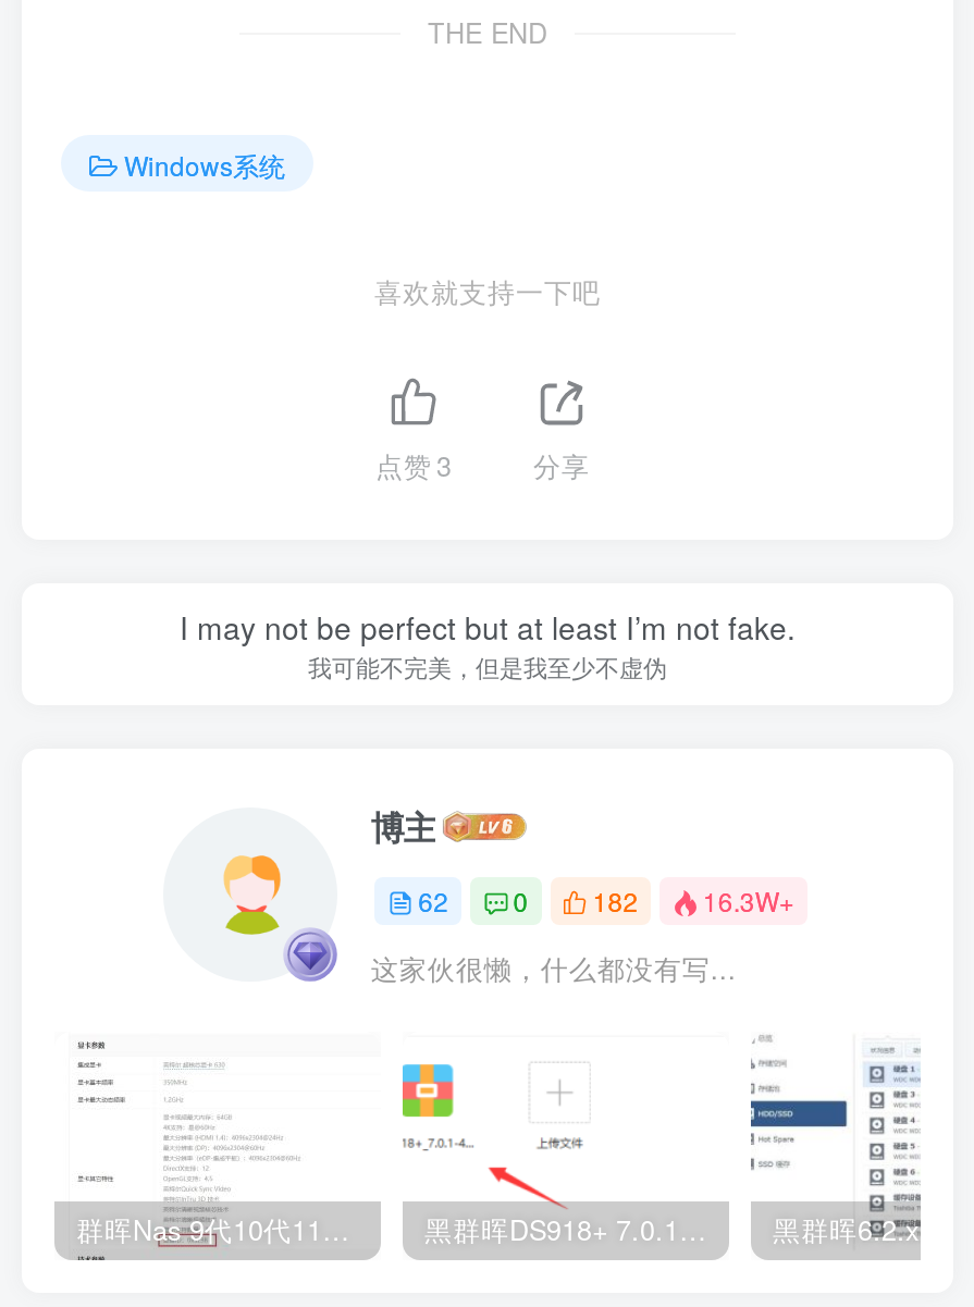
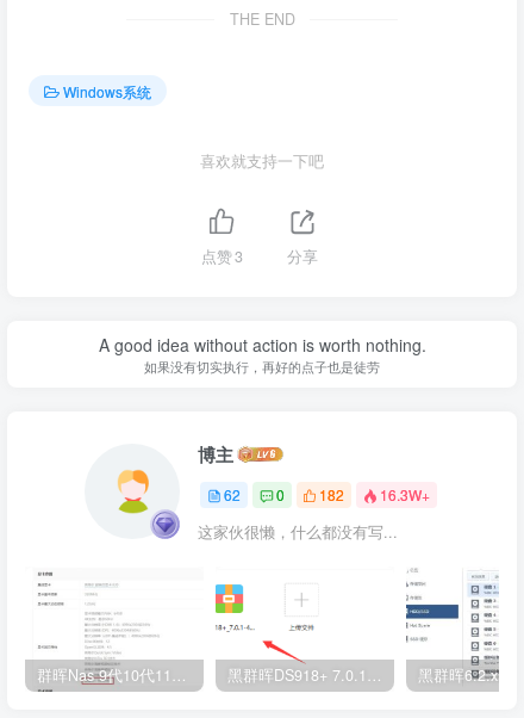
- I may not be perfect but at least I’m not fake.
- 我可能不完美，但是我至少不虚伪
+ A good idea without action is worth nothing.
+ 如果没有切实执行，再好的点子也是徒劳
